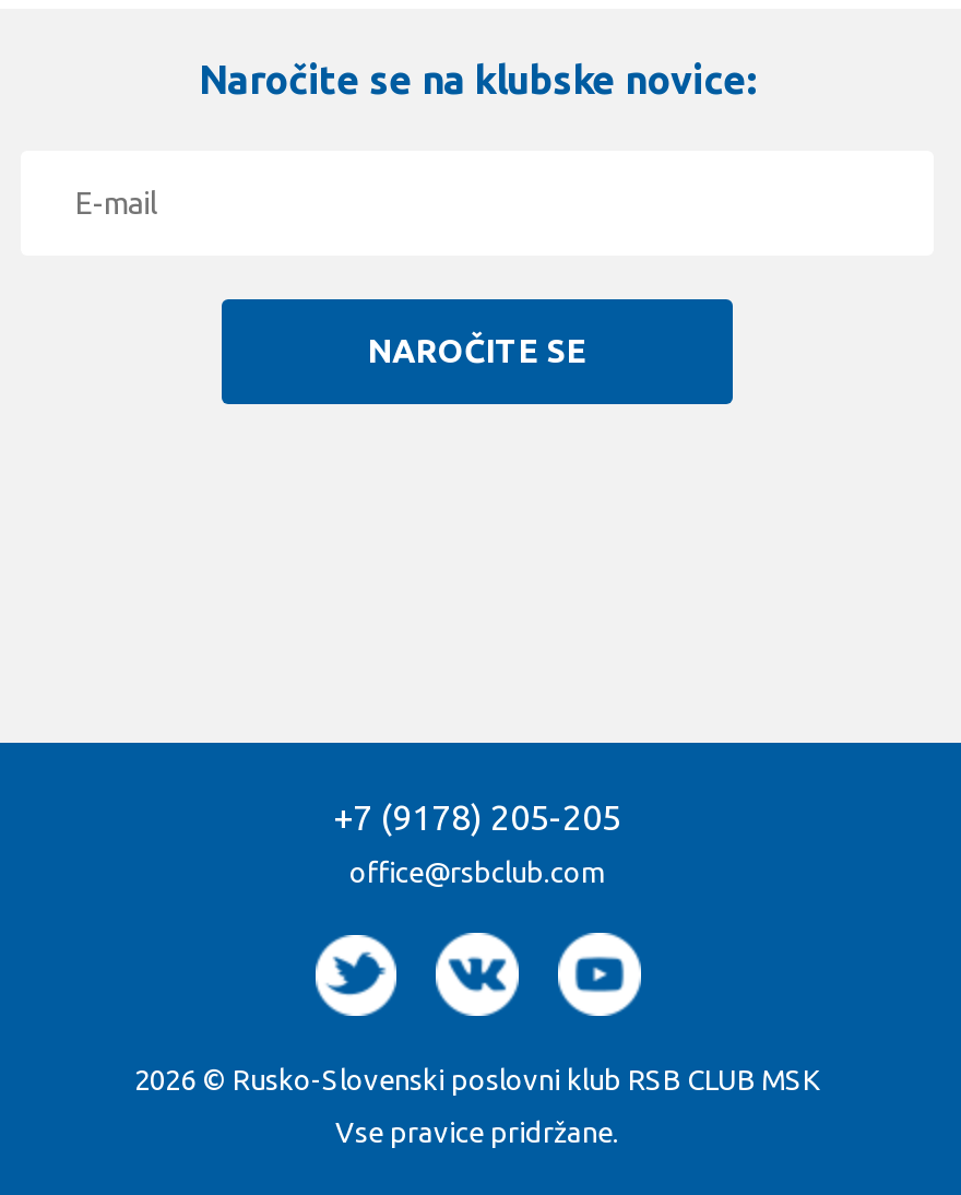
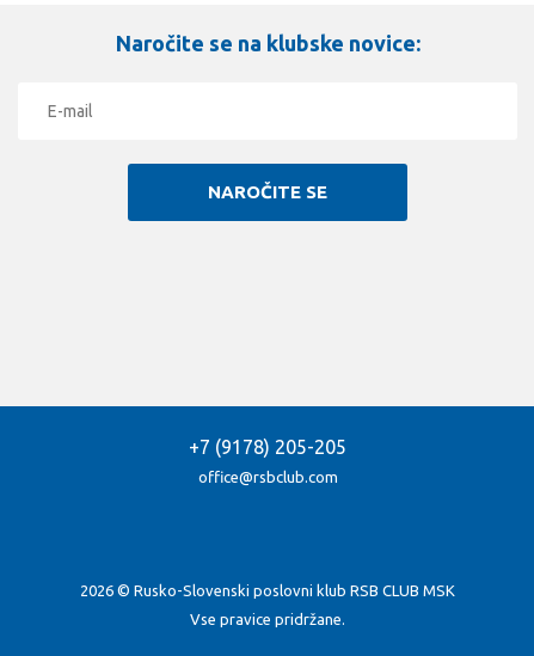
- [image]

- [image]

- [image]
